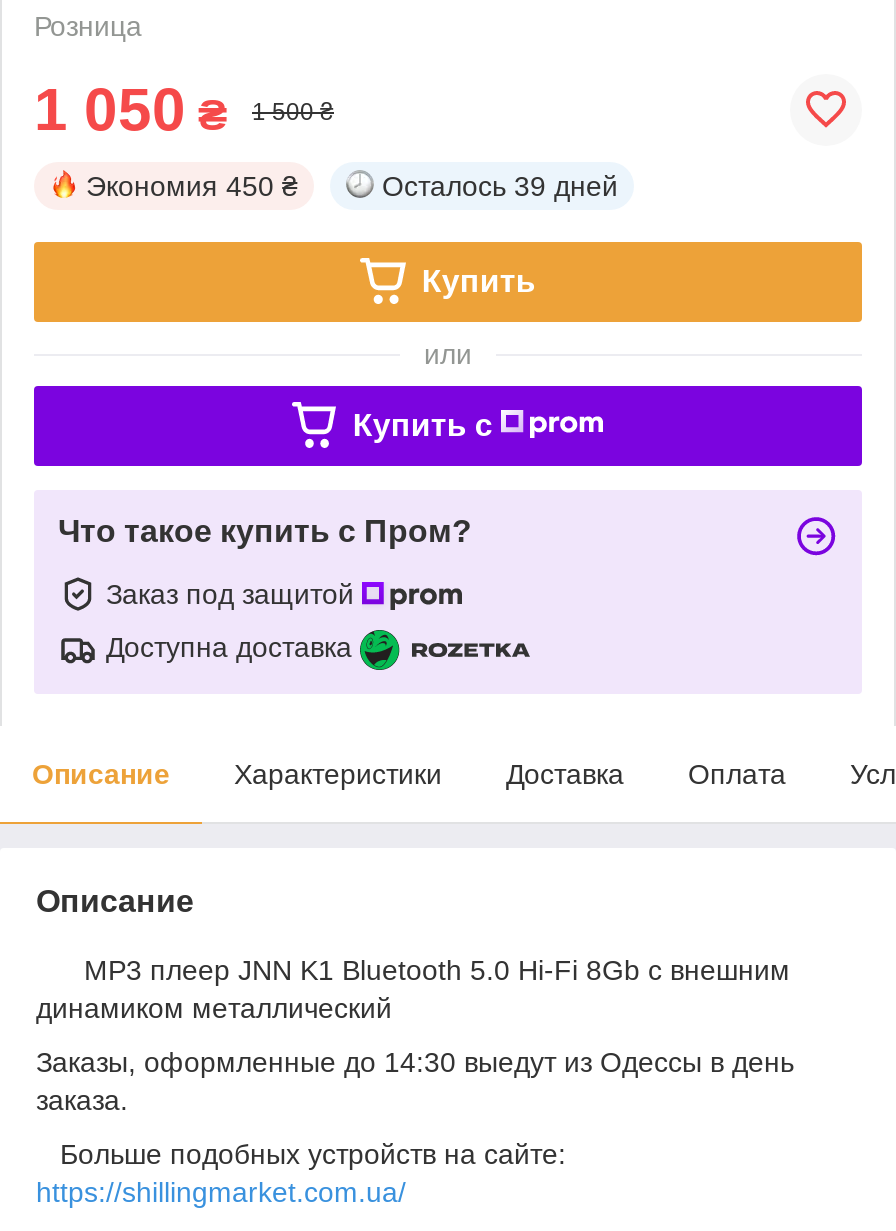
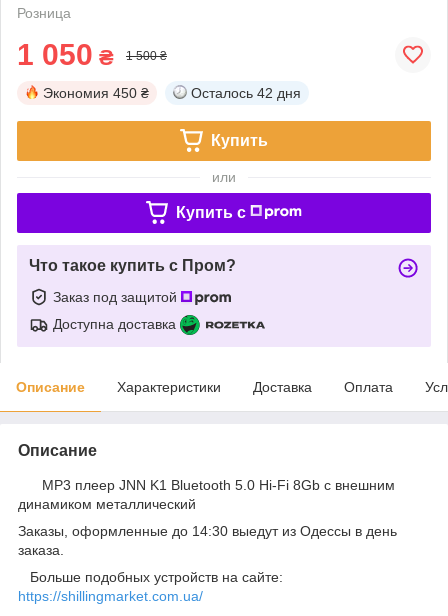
- Осталось 39 дней
+ Осталось 42 дня
